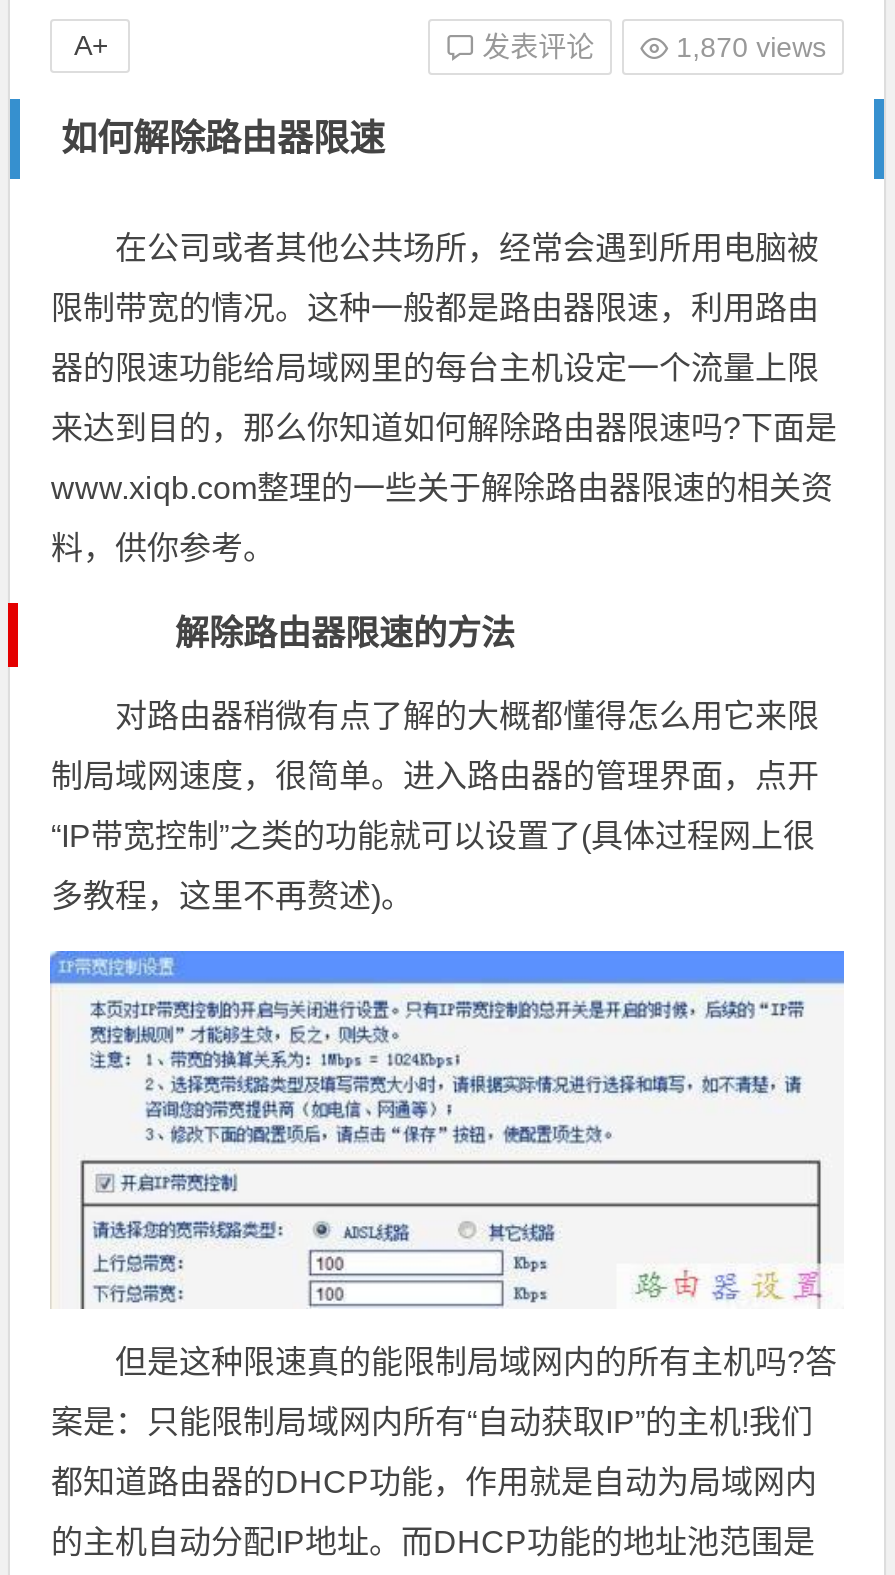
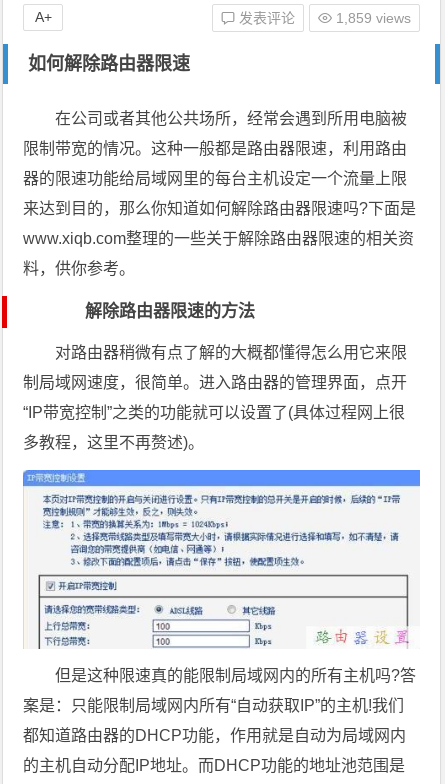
- 1,870 views
+ 1,859 views
